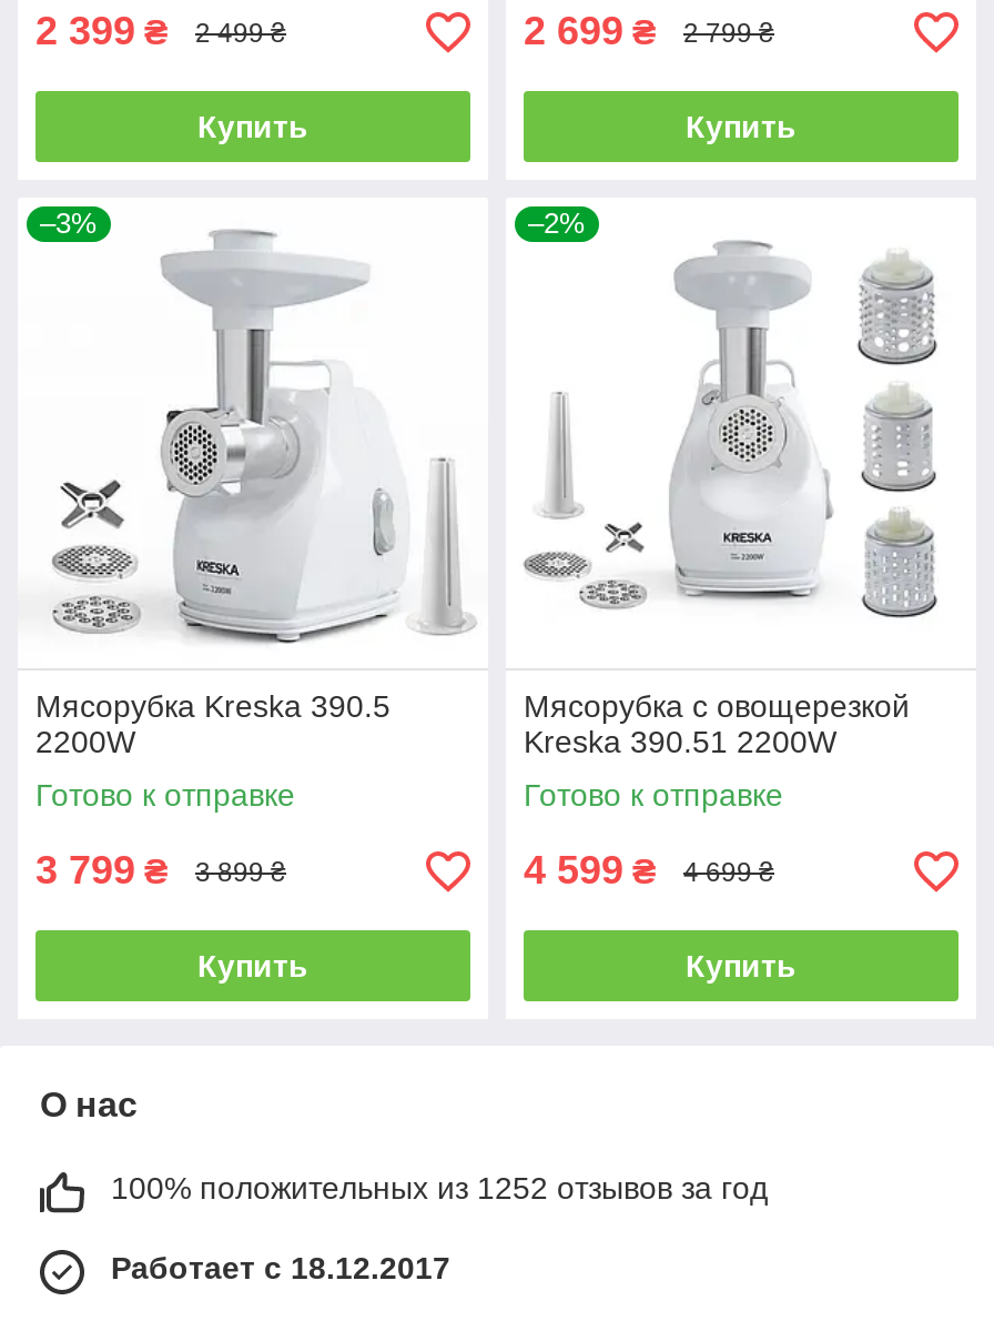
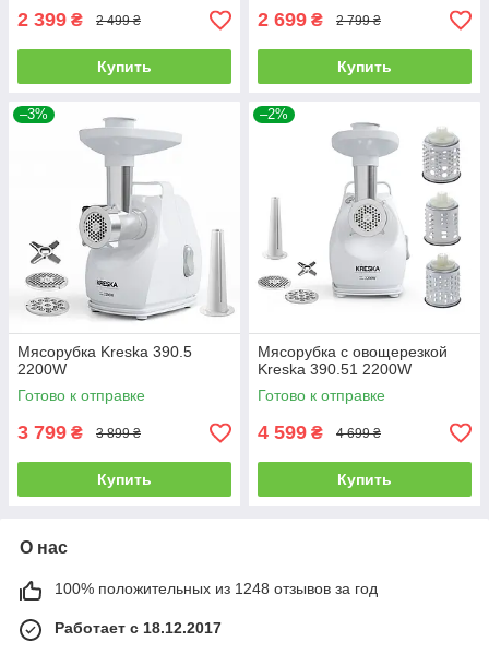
- 100% положительных из 1252 отзывов за год
+ 100% положительных из 1248 отзывов за год
